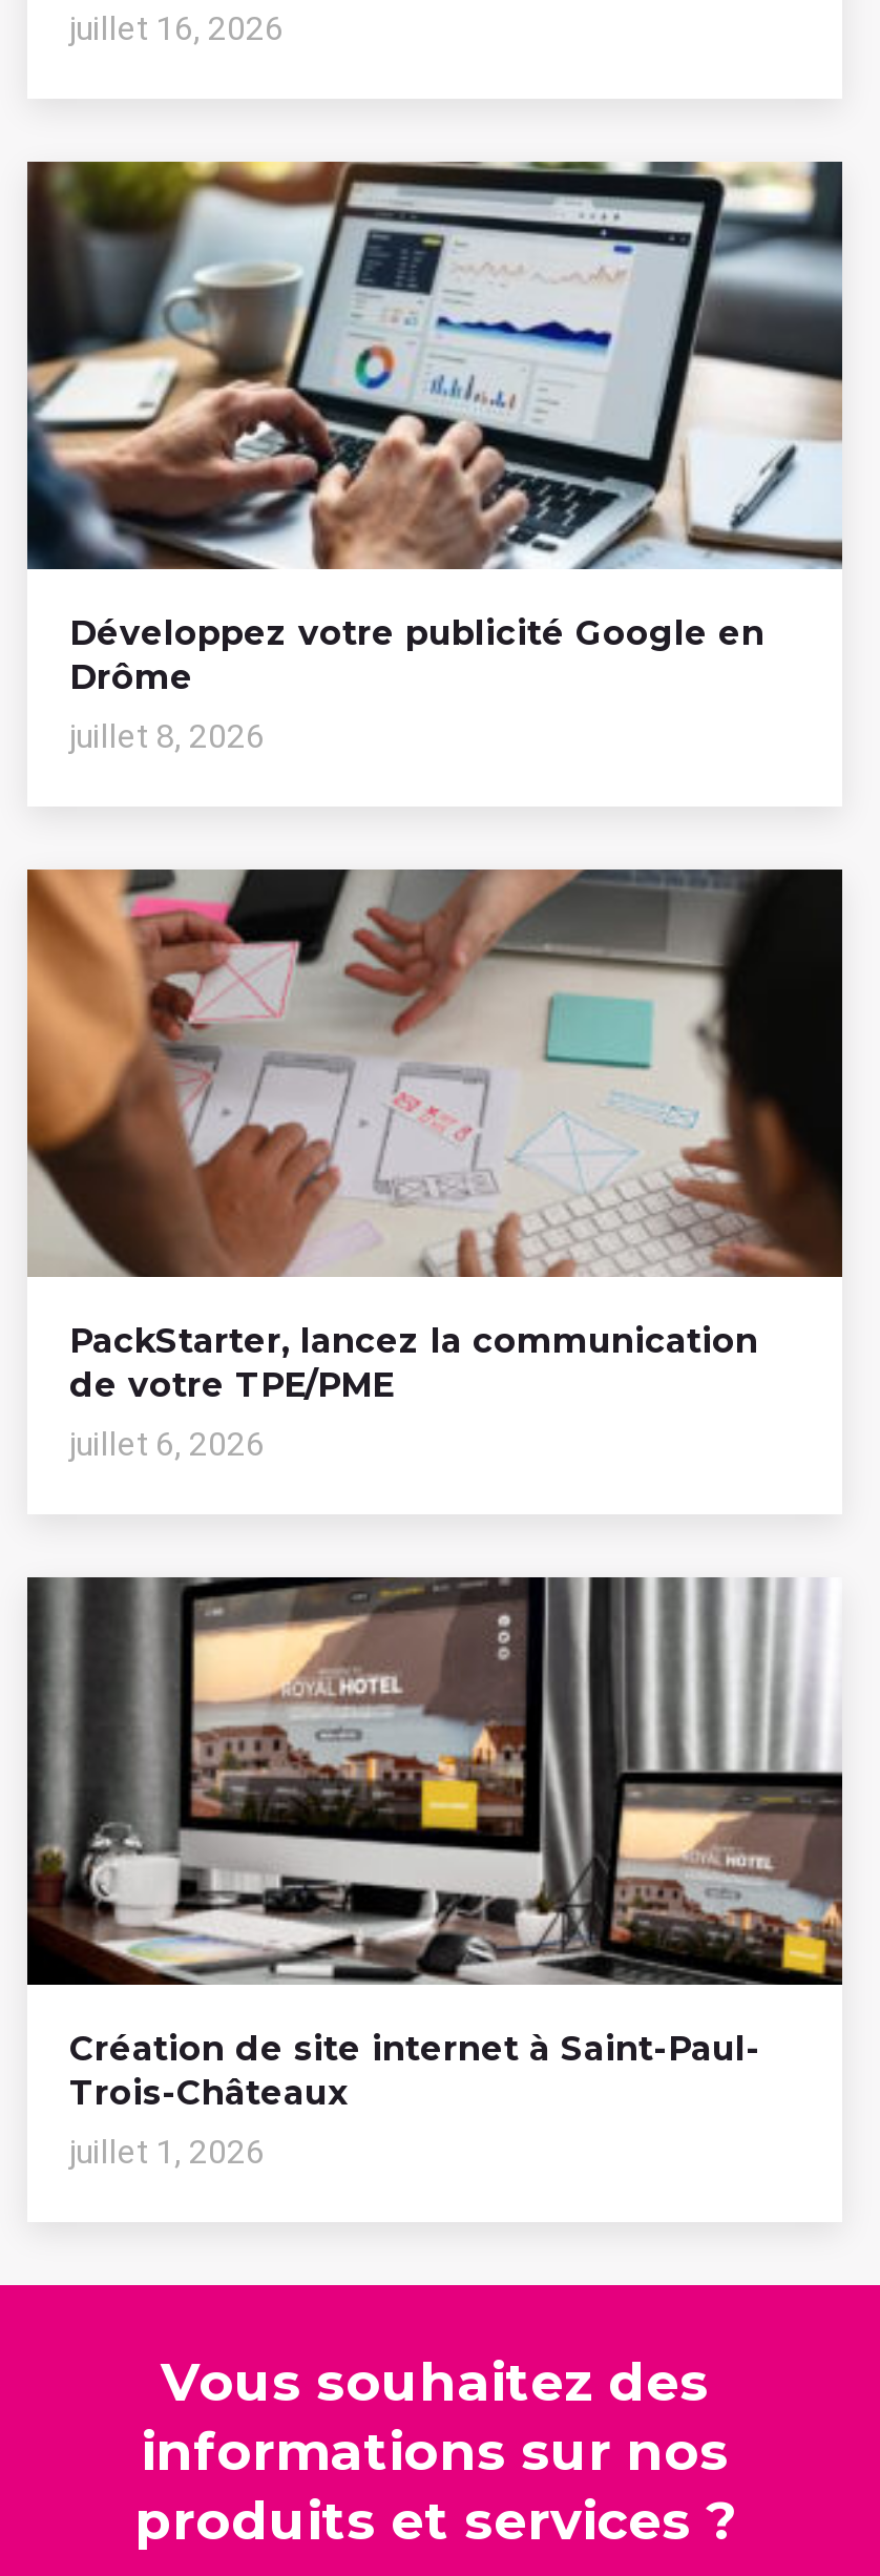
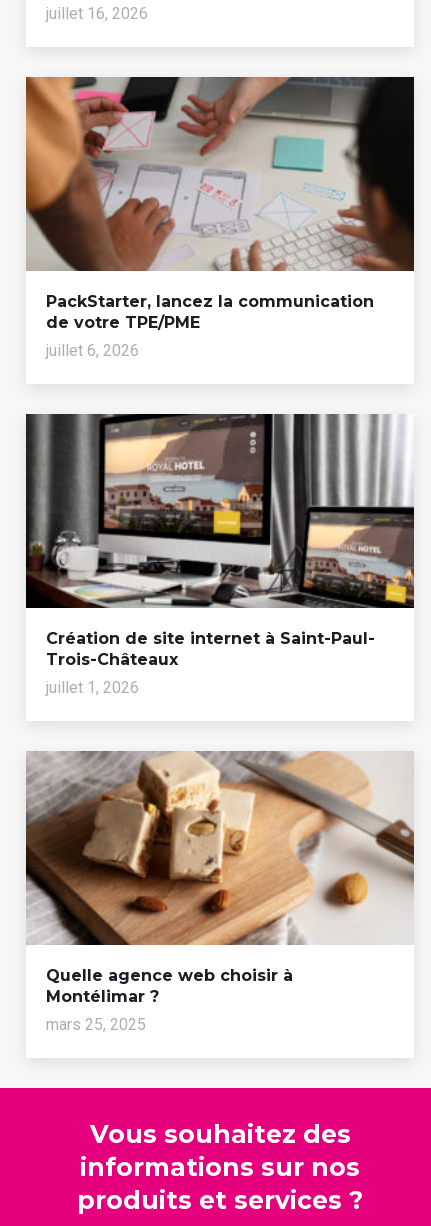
- [image]
- Développez votre publicité Google en
- Drôme
- juillet 8, 2026

moved up: [image] | PackStarter, lancez la communication | de votre TPE/PME | juillet 6, 2026 | Création de site internet à Saint-Paul- | Trois-Châteaux | juillet 1, 2026

+ [image]
+ Quelle agence web choisir à
+ Montélimar ?
+ mars 25, 2025
